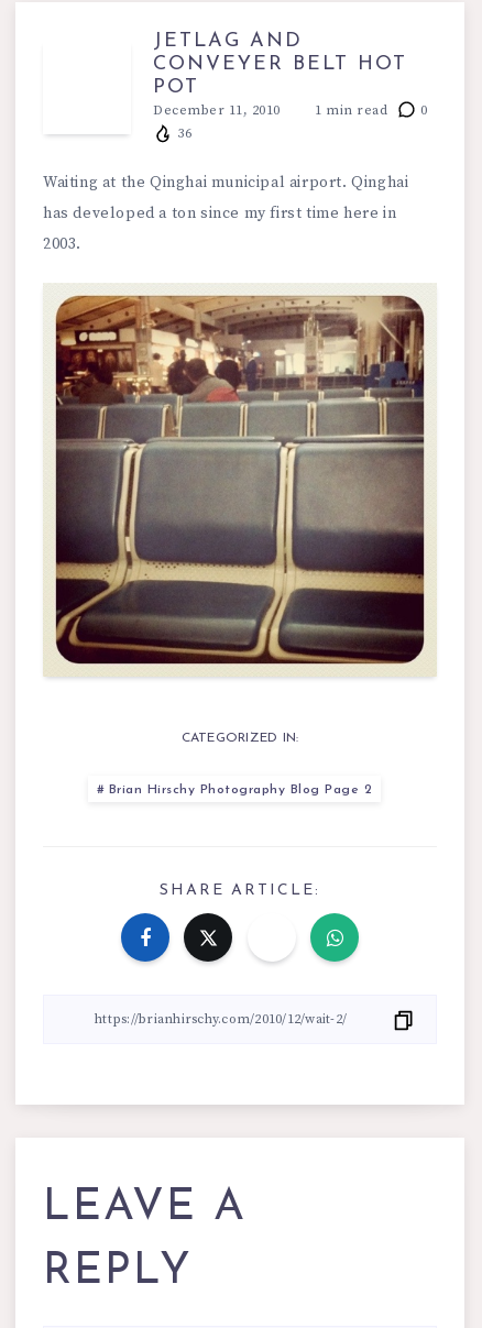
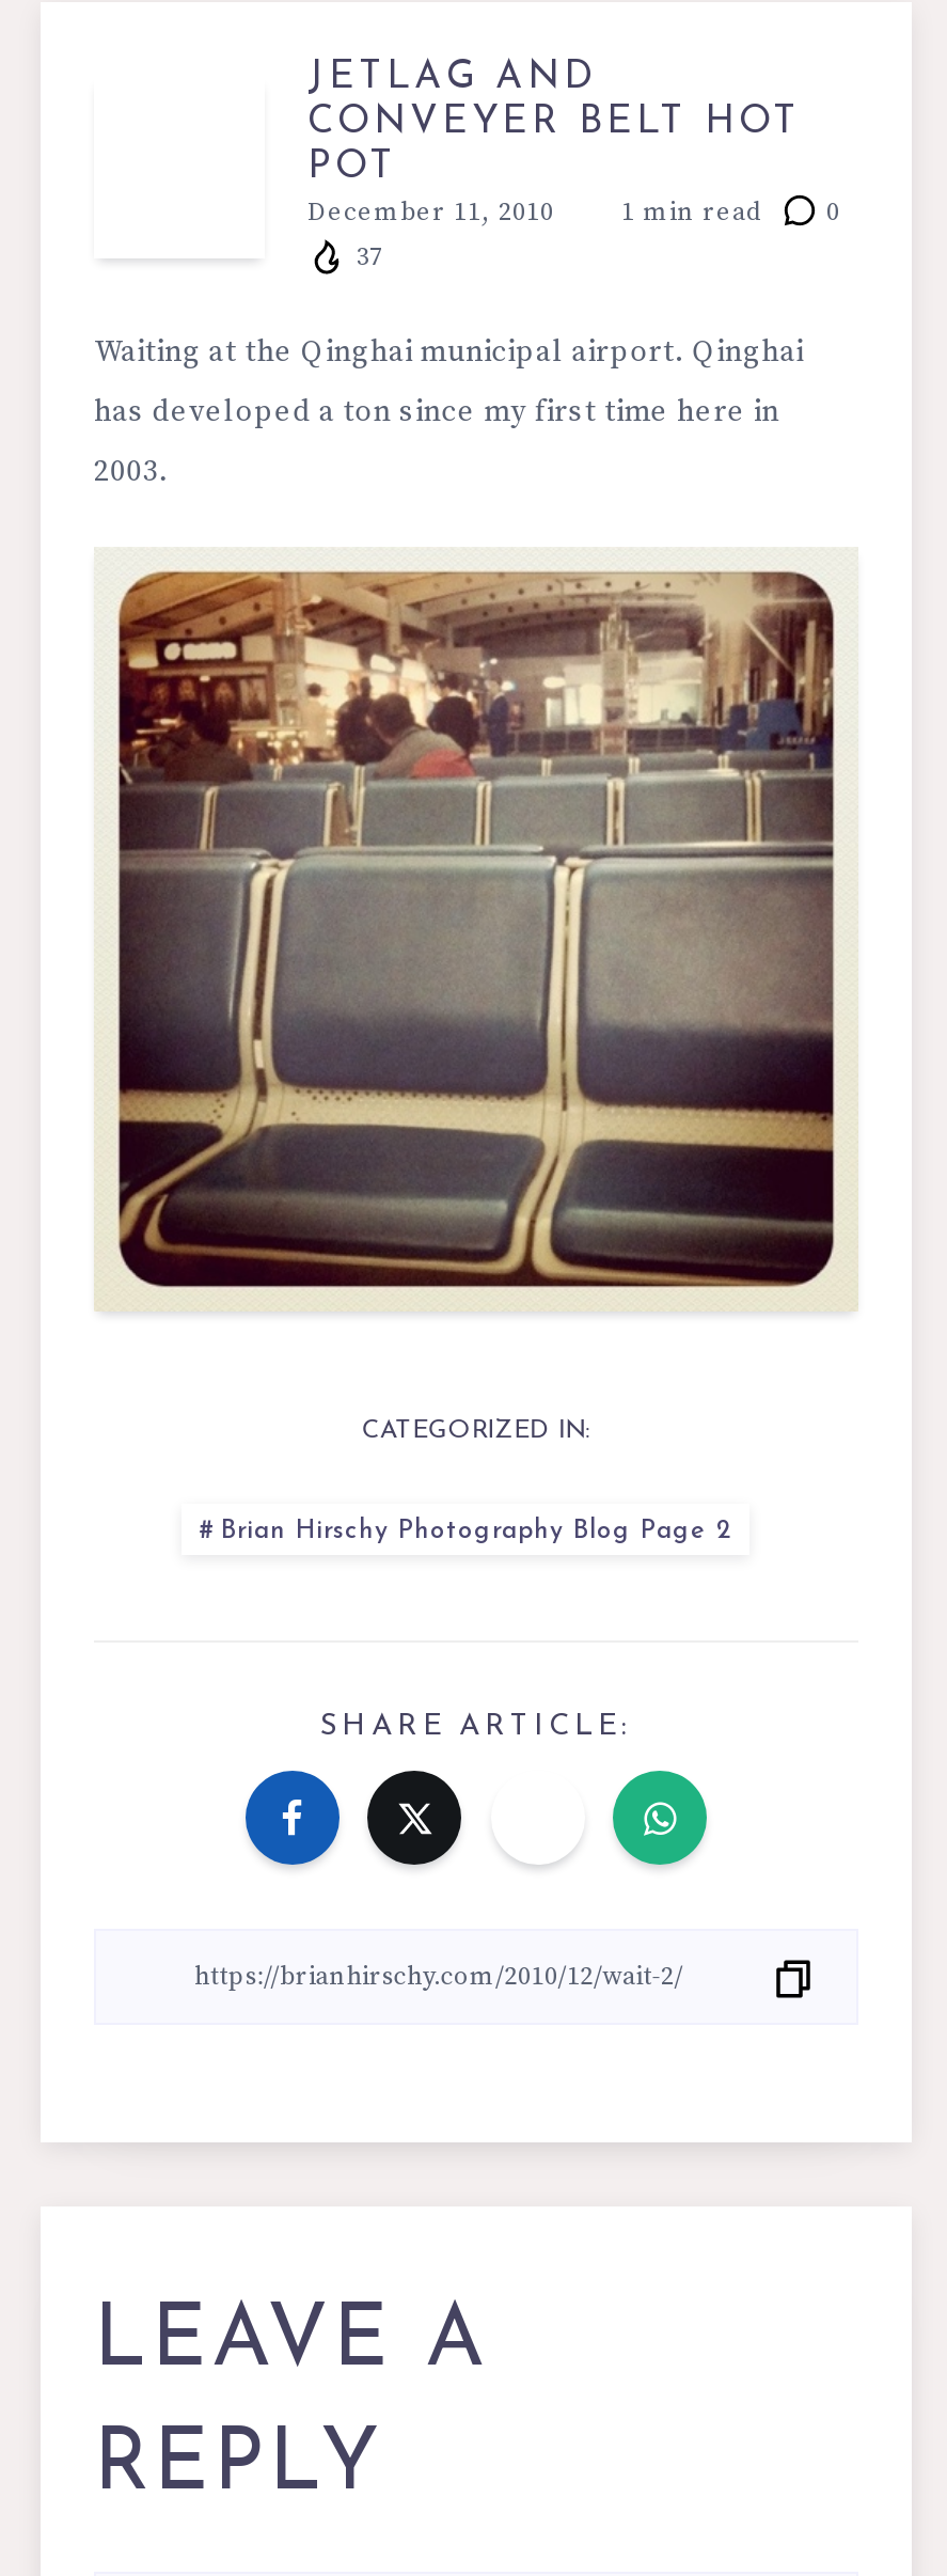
- 36
+ 37
